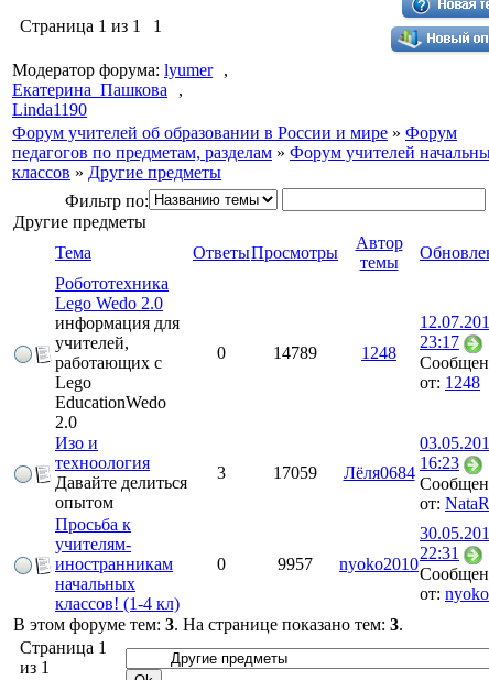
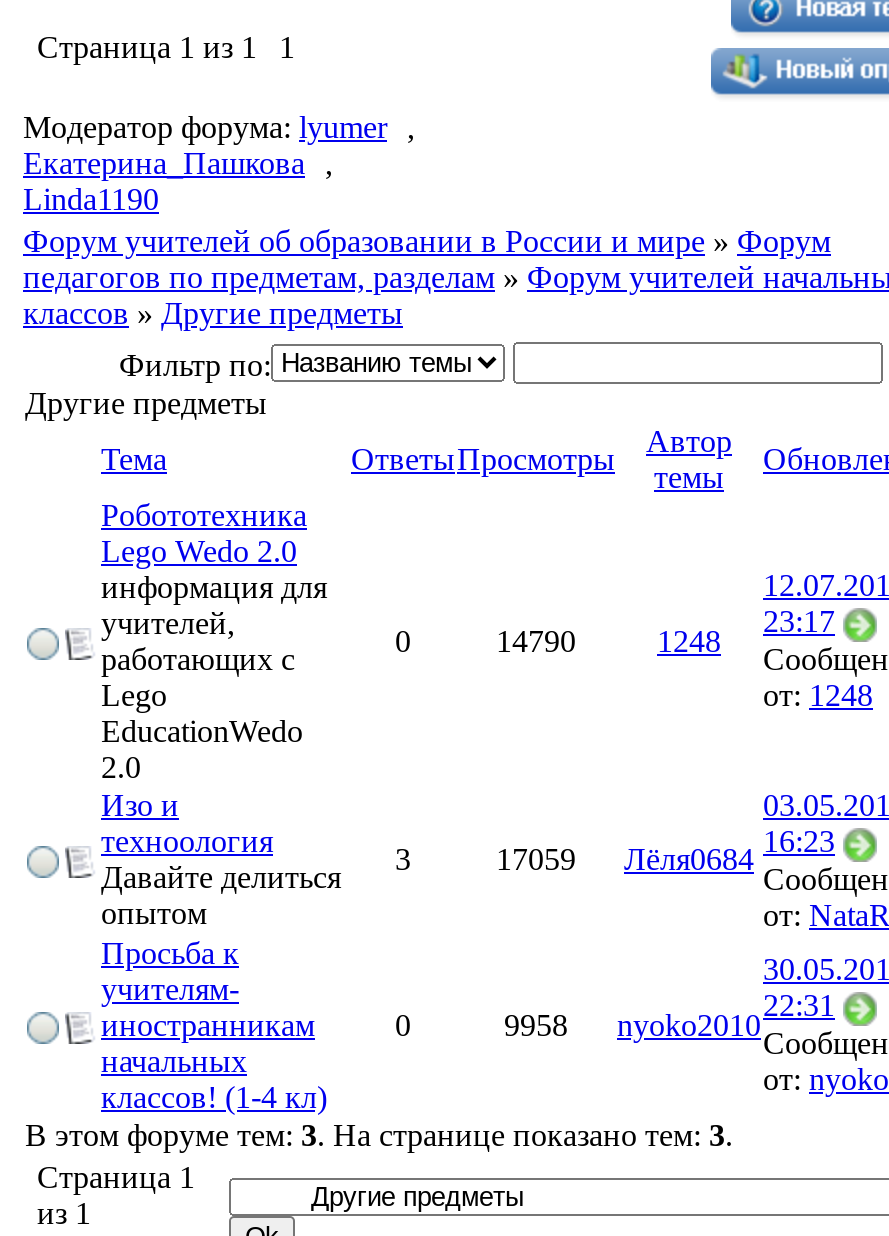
- 14789
+ 14790

- 9957 nyoko2010
+ 9958 nyoko2010
